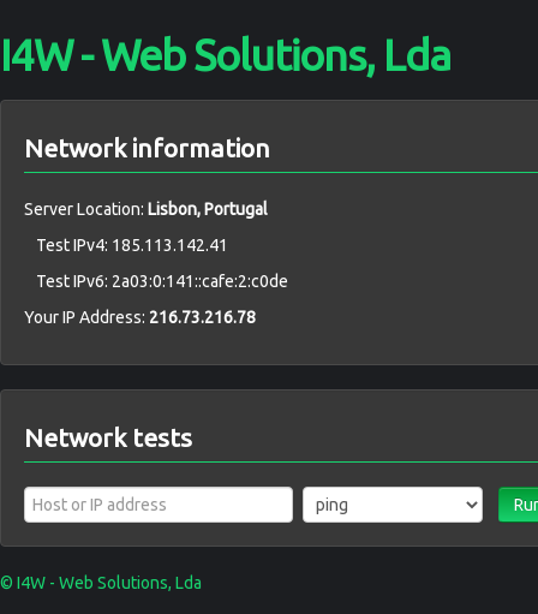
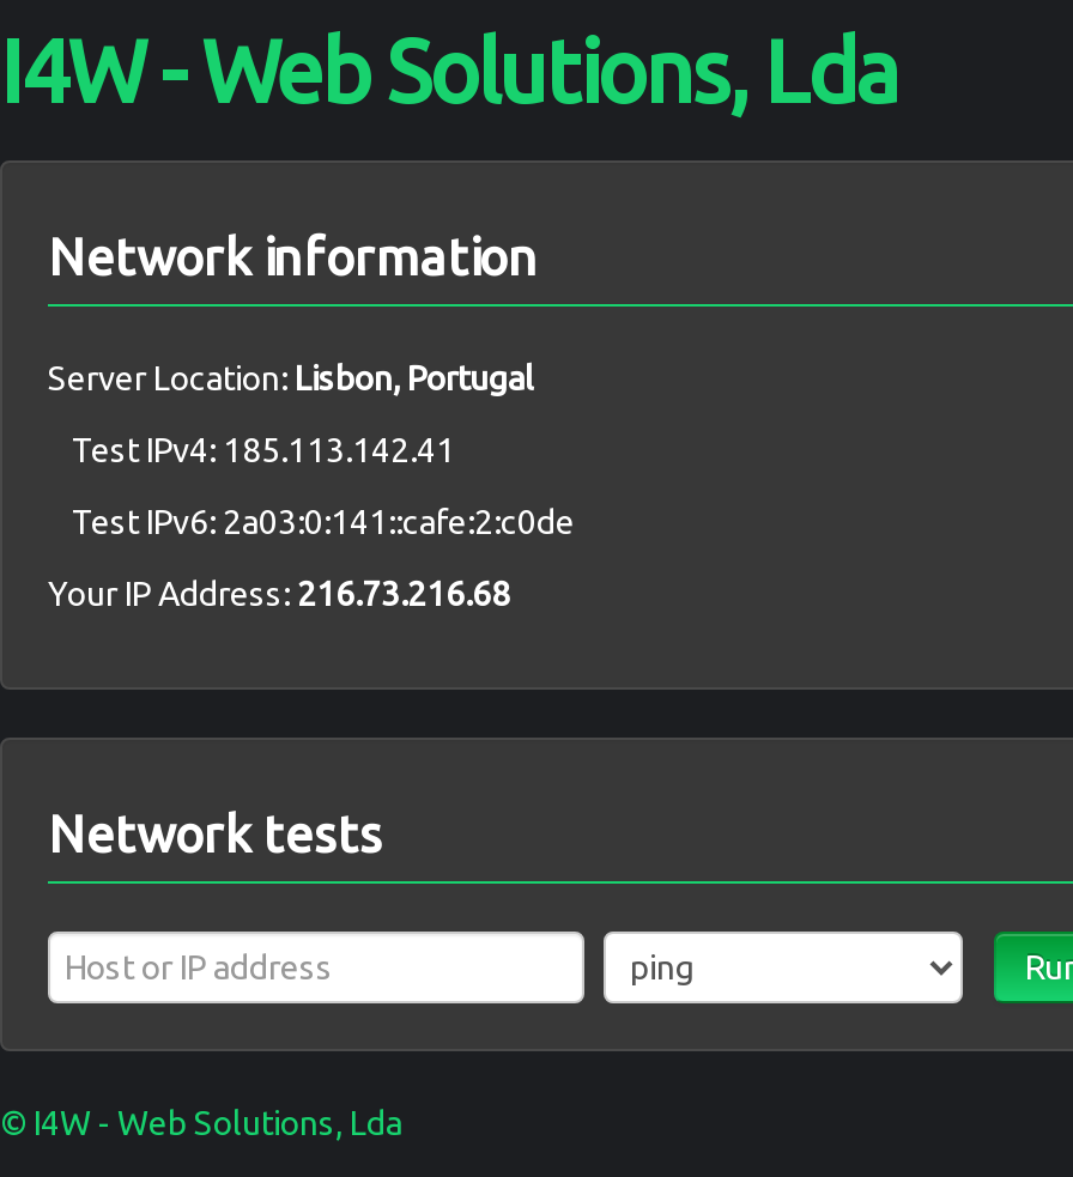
- Your IP Address: 216.73.216.78
+ Your IP Address: 216.73.216.68
